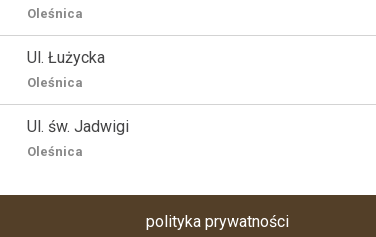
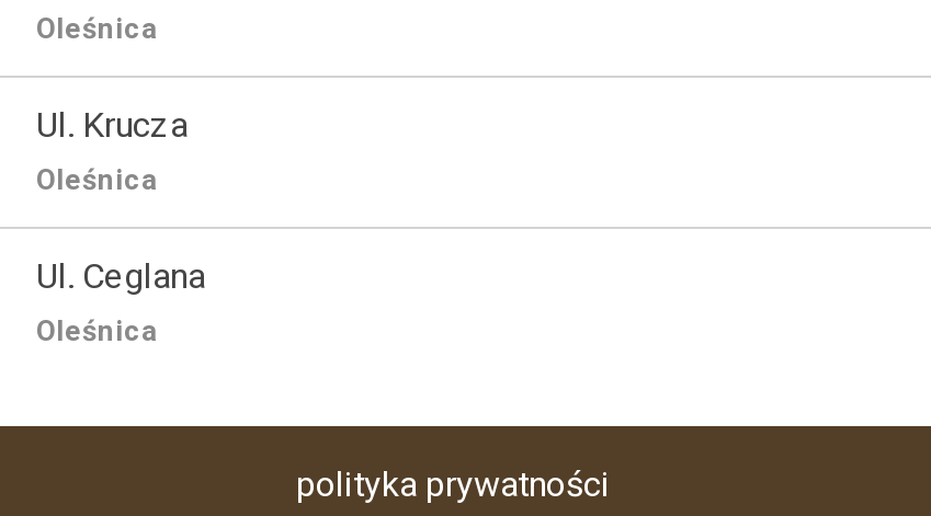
- Ul. Łużycka
+ Ul. Krucza

- Ul. św. Jadwigi
+ Ul. Ceglana
